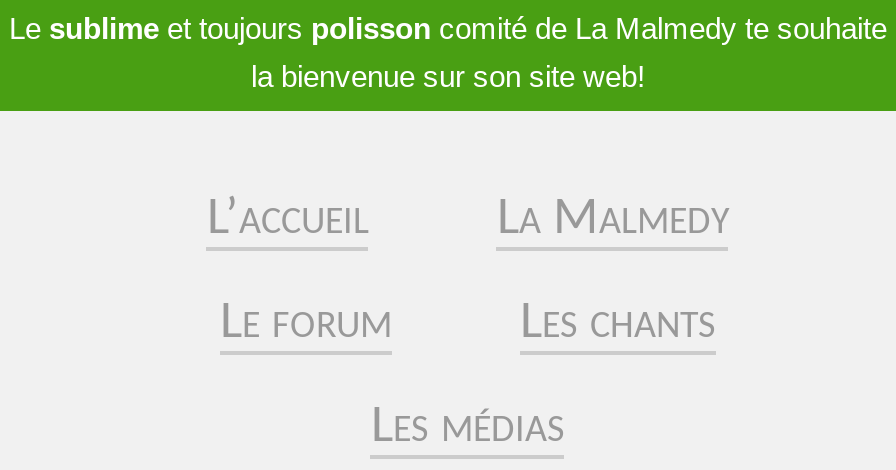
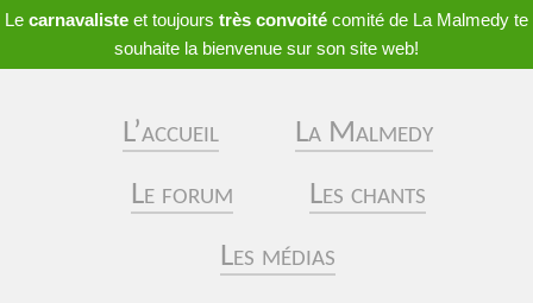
- Le sublime et toujours polisson comité de La Malmedy te souhaite
- la bienvenue sur son site web!
+ Le carnavaliste et toujours très convoité comité de La Malmedy te
+ souhaite la bienvenue sur son site web!
